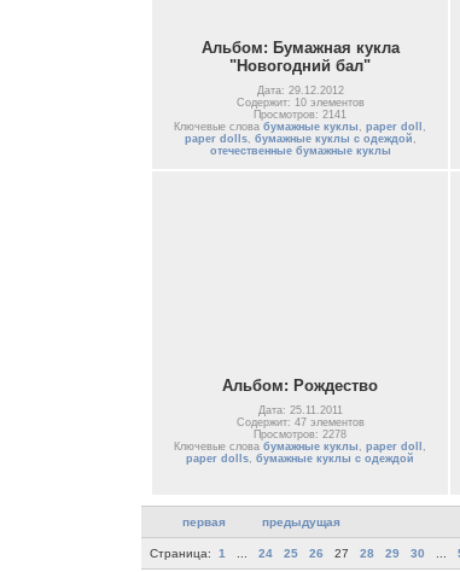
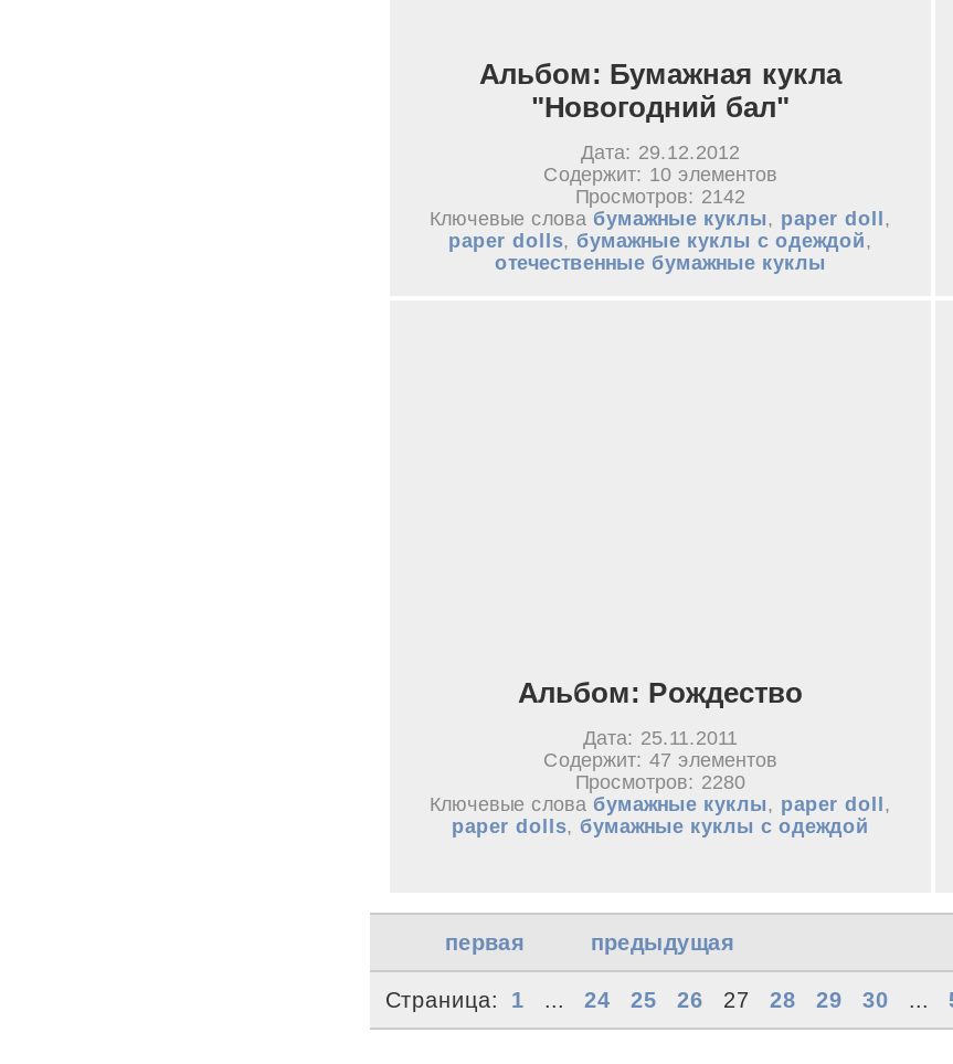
- Просмотров: 2141
+ Просмотров: 2142

- Просмотров: 2278
+ Просмотров: 2280
